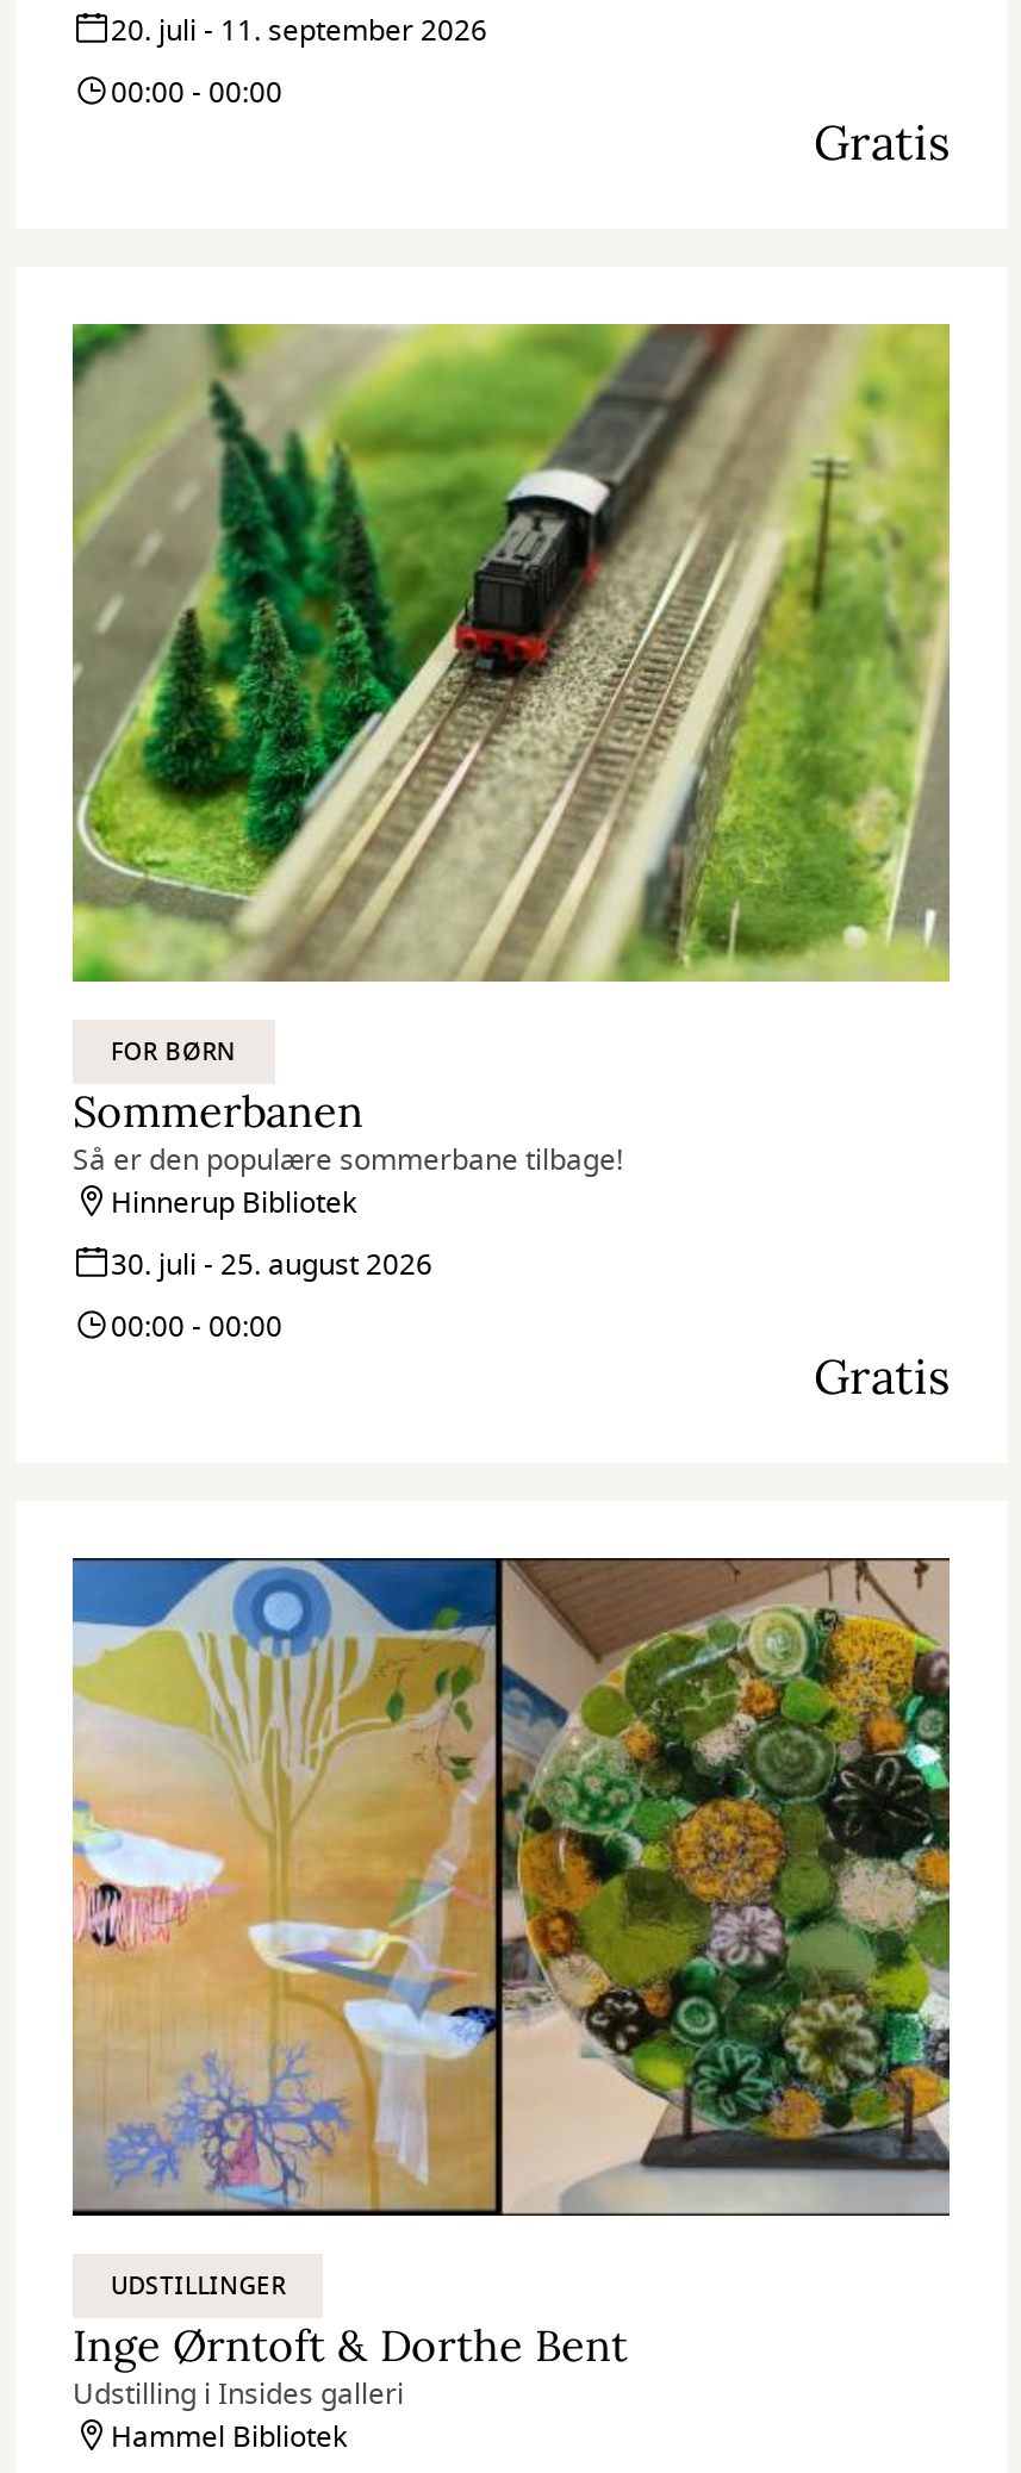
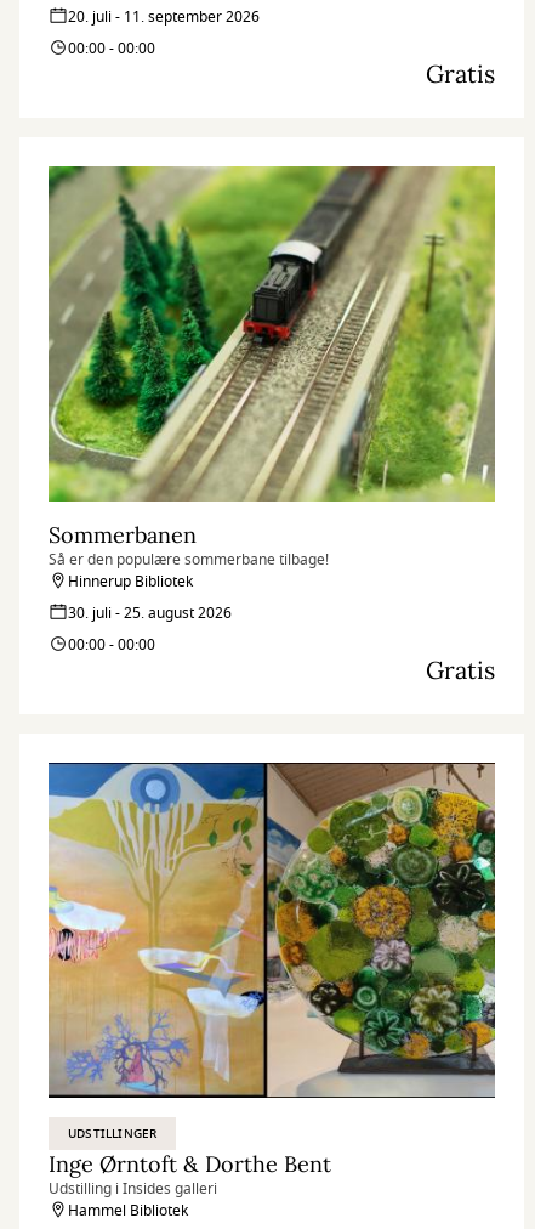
- FOR BØRN
